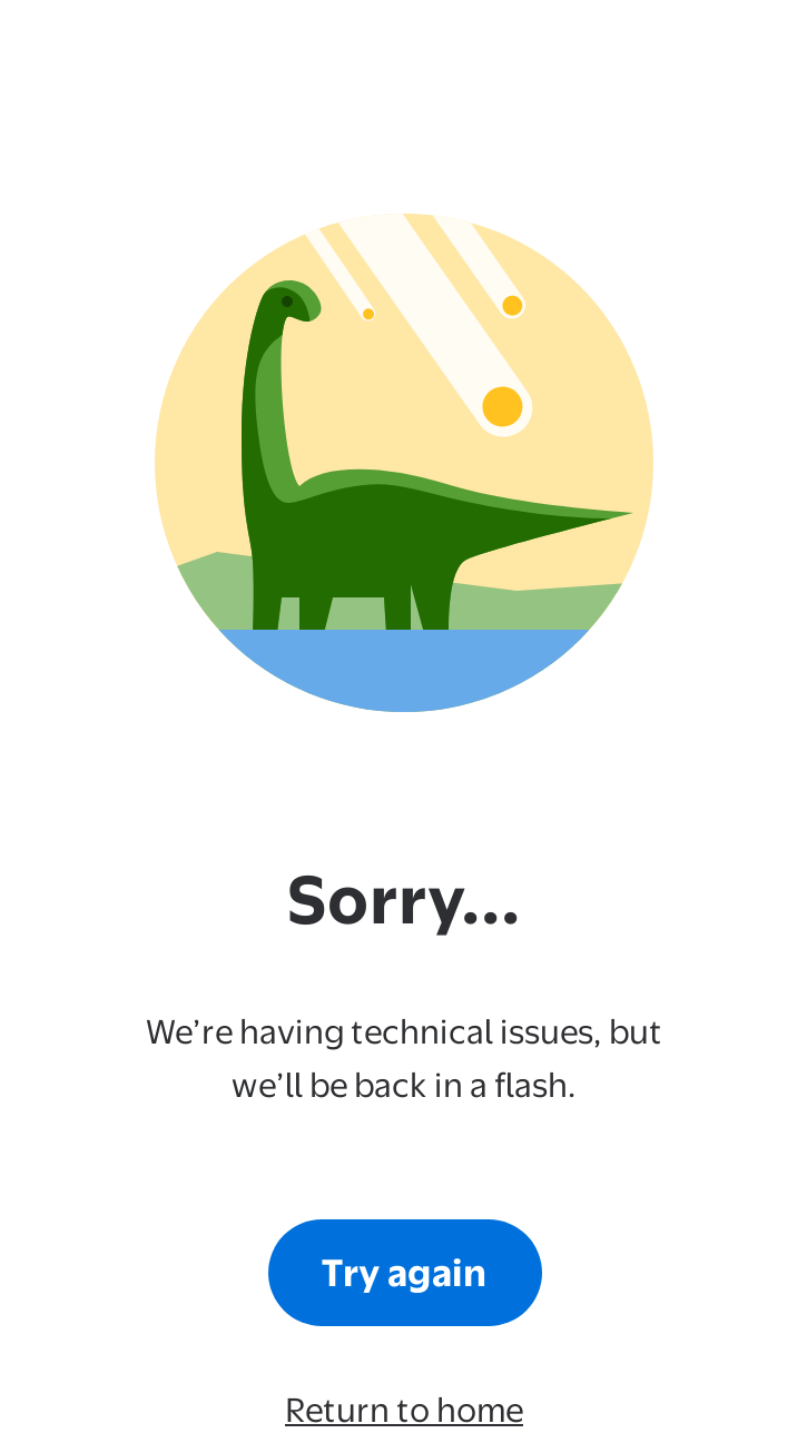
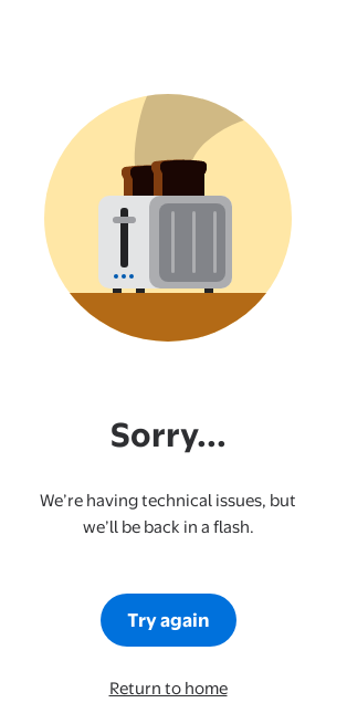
- [image]
+ [image]
